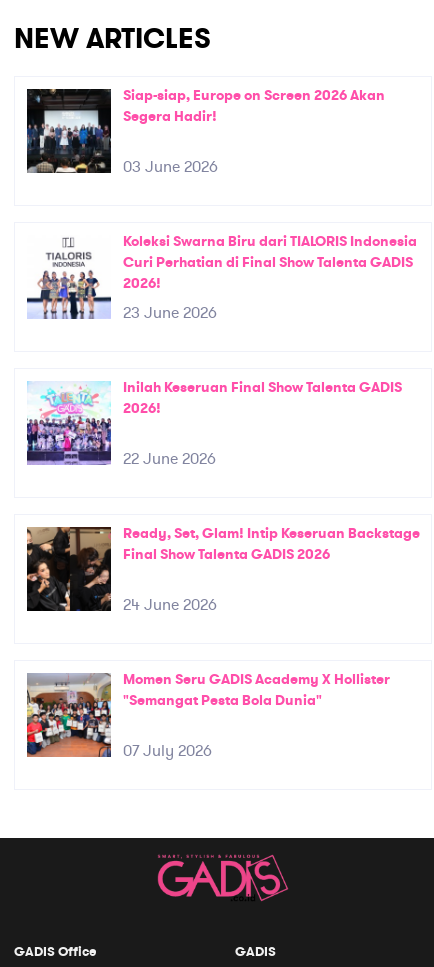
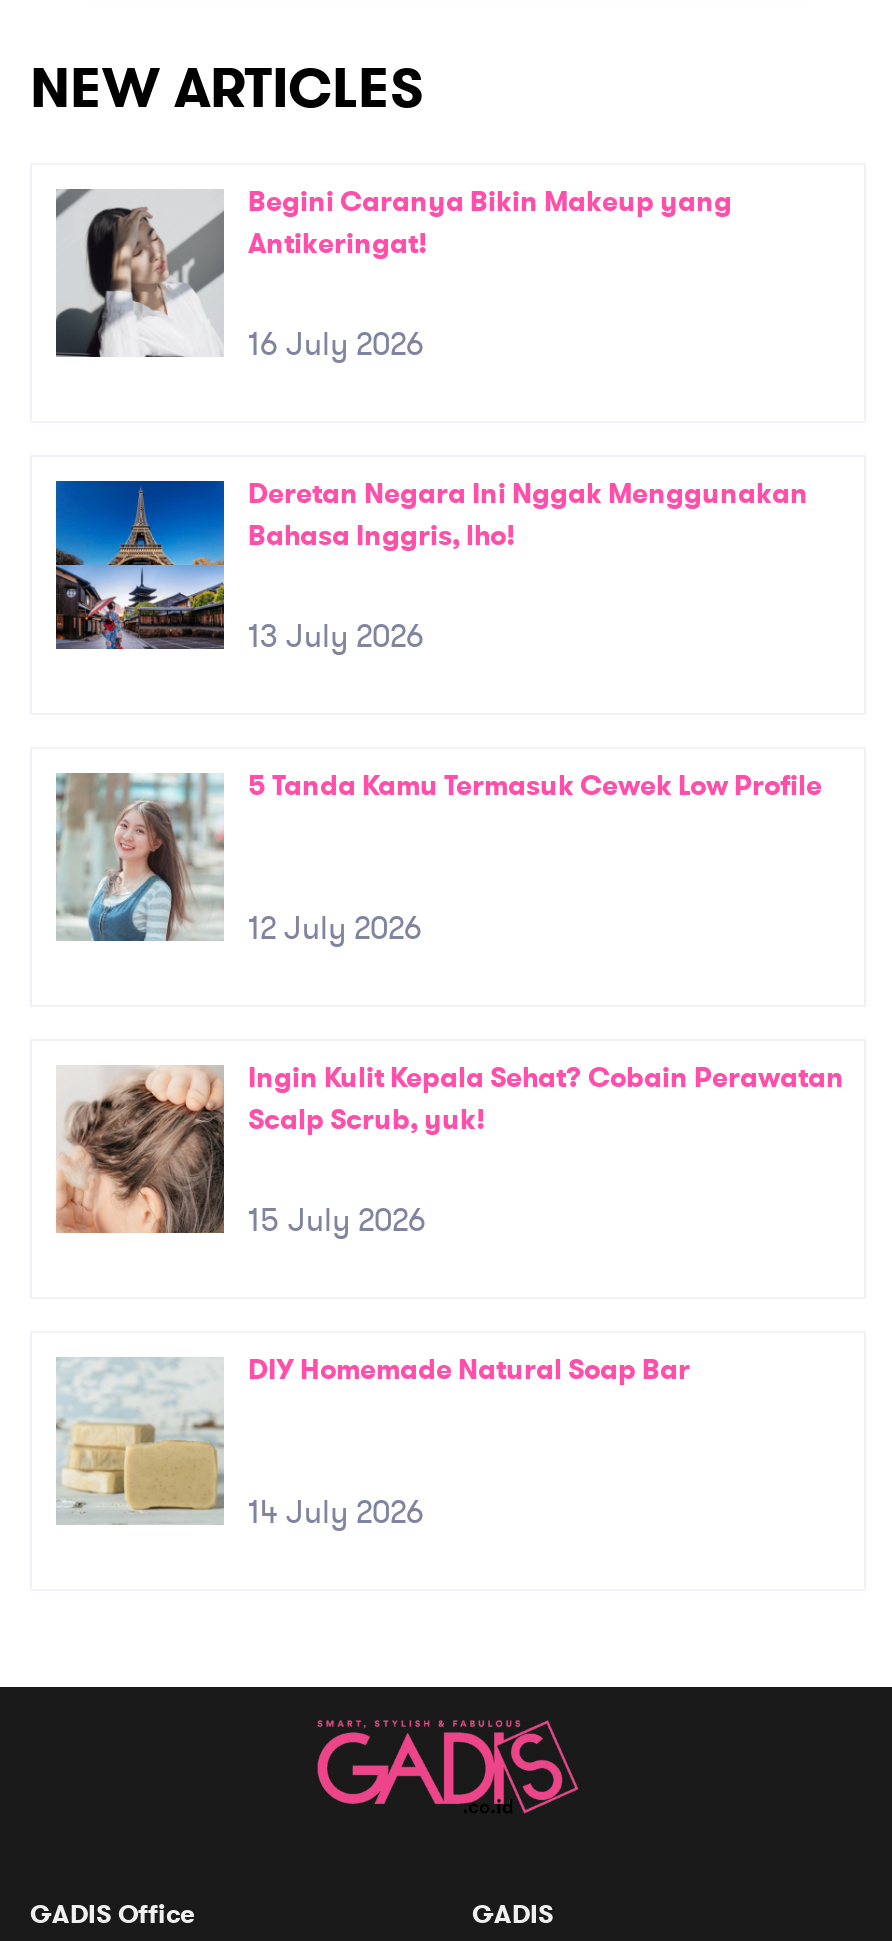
- [image]
- Siap-siap, Europe on Screen 2026 Akan
- Segera Hadir!
- 03 June 2026
- Koleksi Swarna Biru dari TIALORIS Indonesia
- Curi Perhatian di Final Show Talenta GADIS
- 2026!
- 23 June 2026
- Inilah Keseruan Final Show Talenta GADIS
- 2026!
- 22 June 2026
- Ready, Set, Glam! Intip Keseruan Backstage
- Final Show Talenta GADIS 2026
- 24 June 2026
- Momen Seru GADIS Academy X Hollister
- "Semangat Pesta Bola Dunia"
- 07 July 2026
+ [image]
+ Begini Caranya Bikin Makeup yang
+ Antikeringat!
+ 16 July 2026
+ Deretan Negara Ini Nggak Menggunakan
+ Bahasa Inggris, lho!
+ 13 July 2026
+ 5 Tanda Kamu Termasuk Cewek Low Profile
+ 12 July 2026
+ Ingin Kulit Kepala Sehat? Cobain Perawatan
+ Scalp Scrub, yuk!
+ 15 July 2026
+ DIY Homemade Natural Soap Bar
+ 14 July 2026

- [image]
+ [image]

- [image]
+ [image]

- [image]
+ [image]

- [image]
+ [image]
